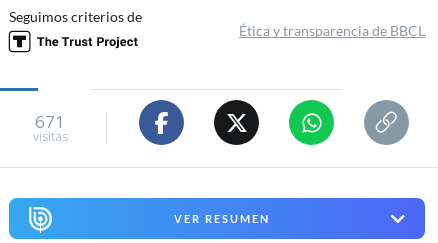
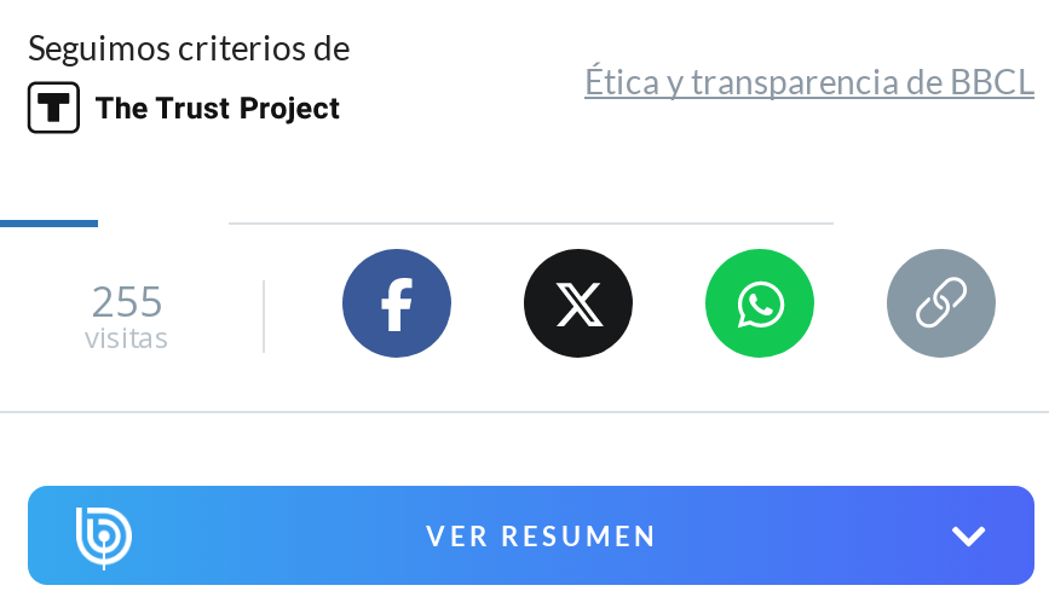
- 671
+ 255
